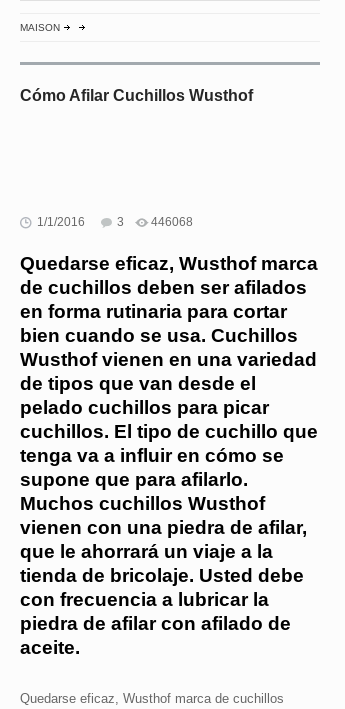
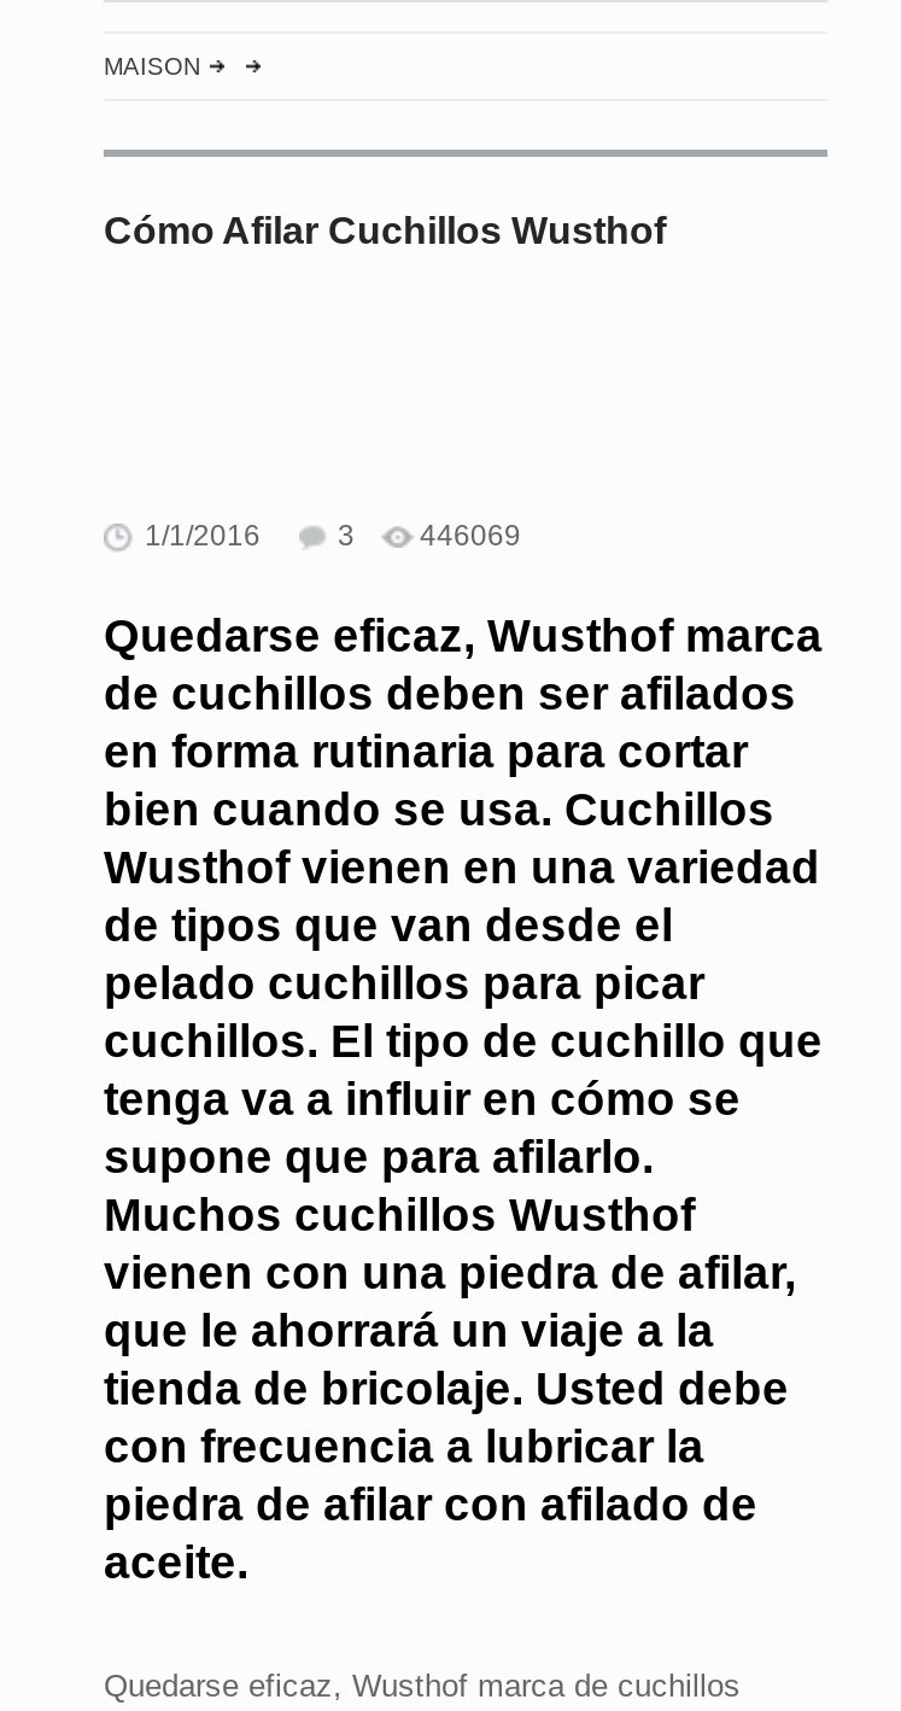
- 3 446068
+ 3 446069
